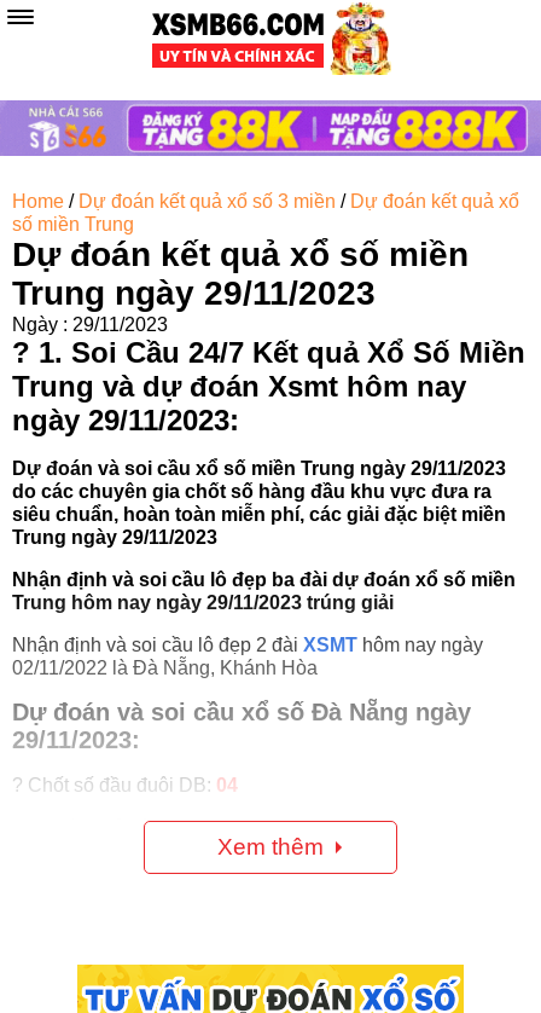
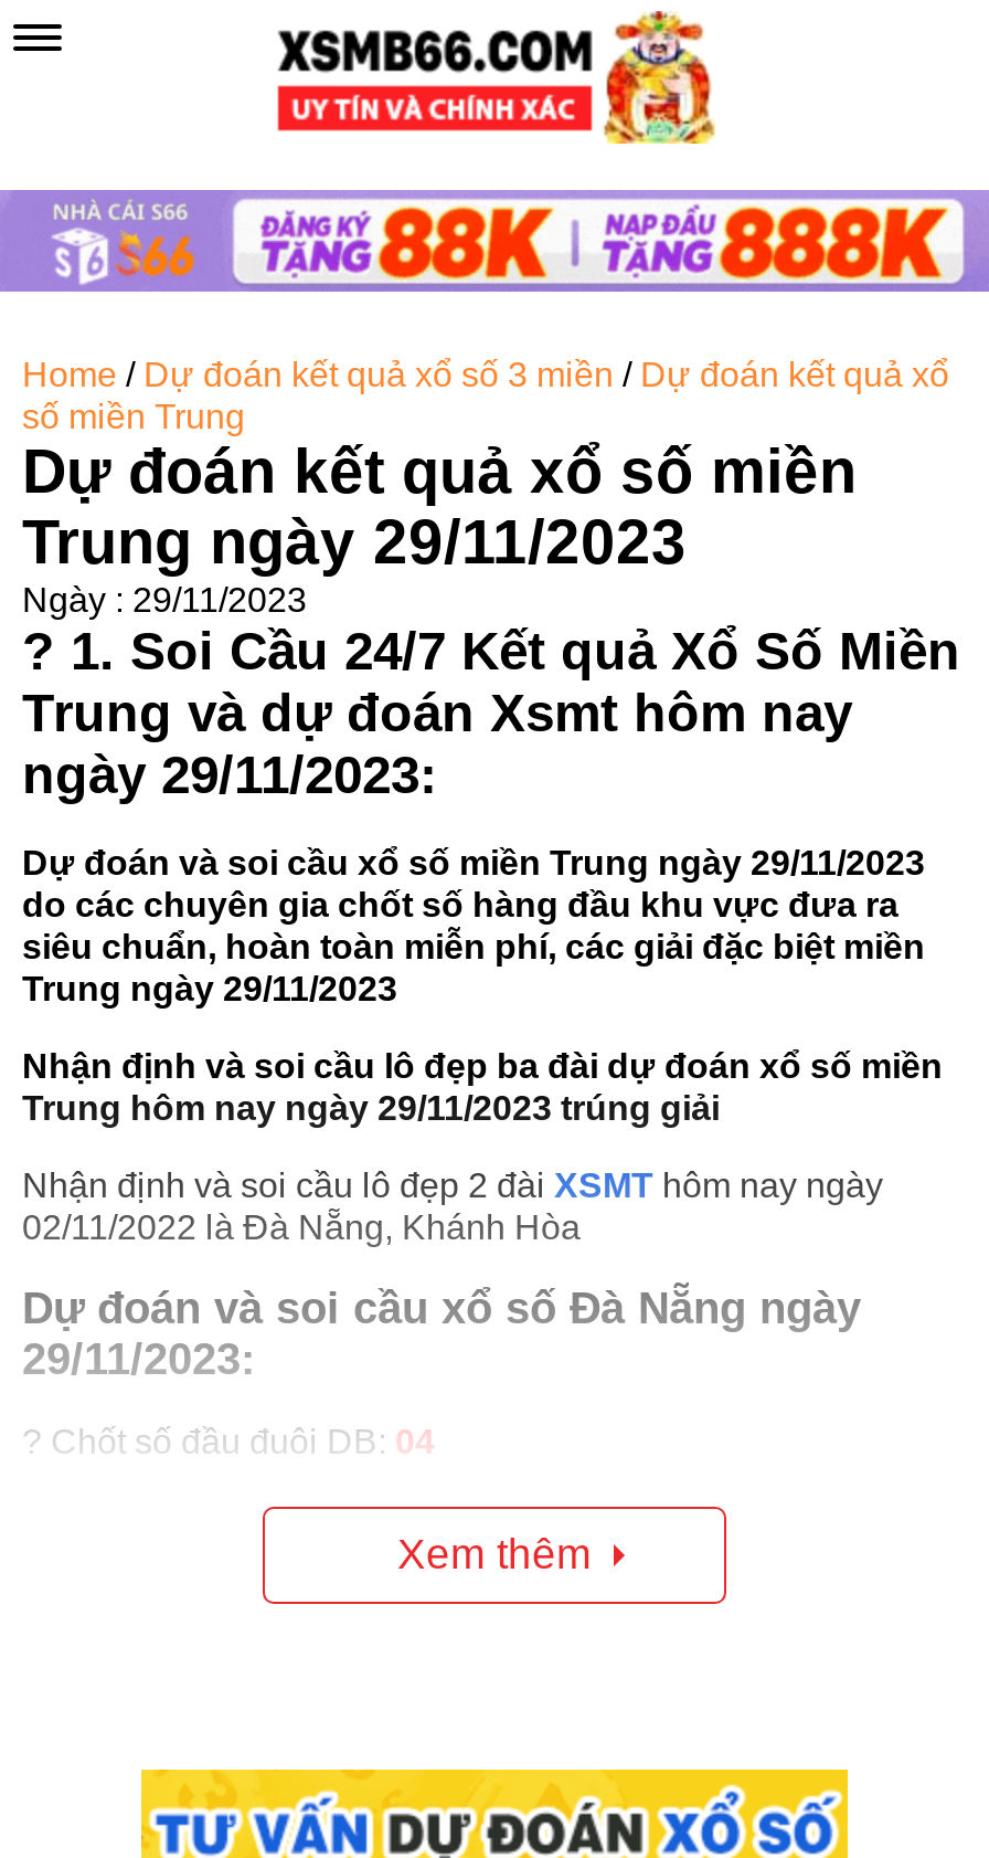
- [image]
+ [image]
